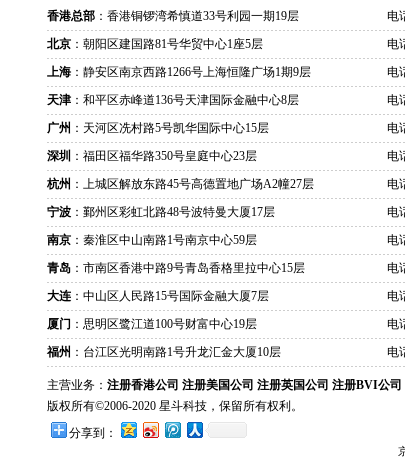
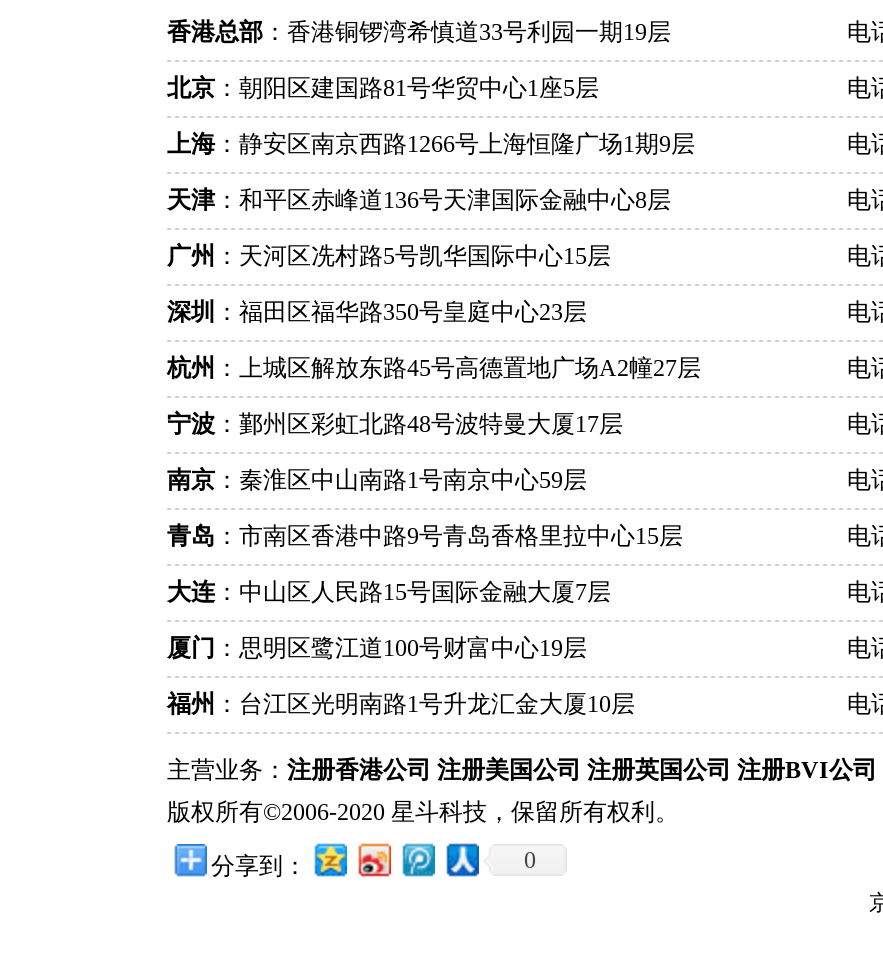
+ 0
